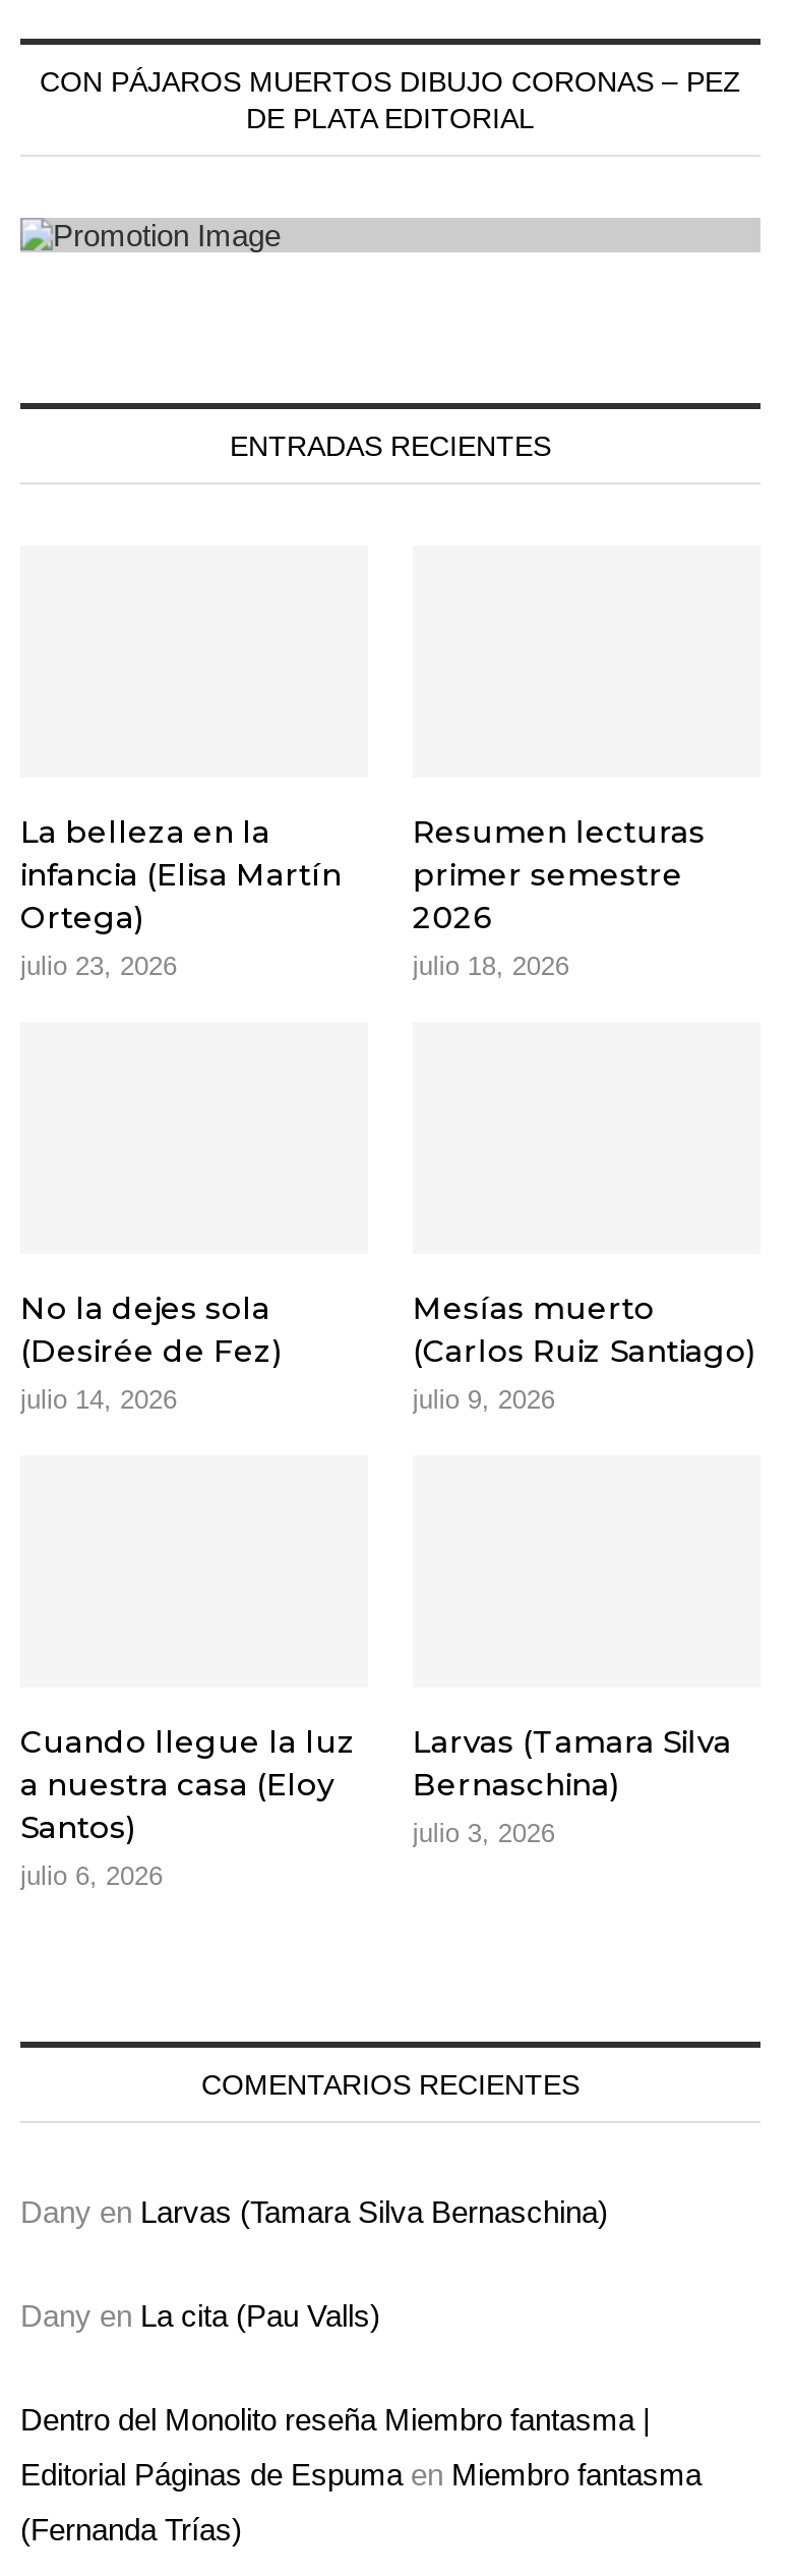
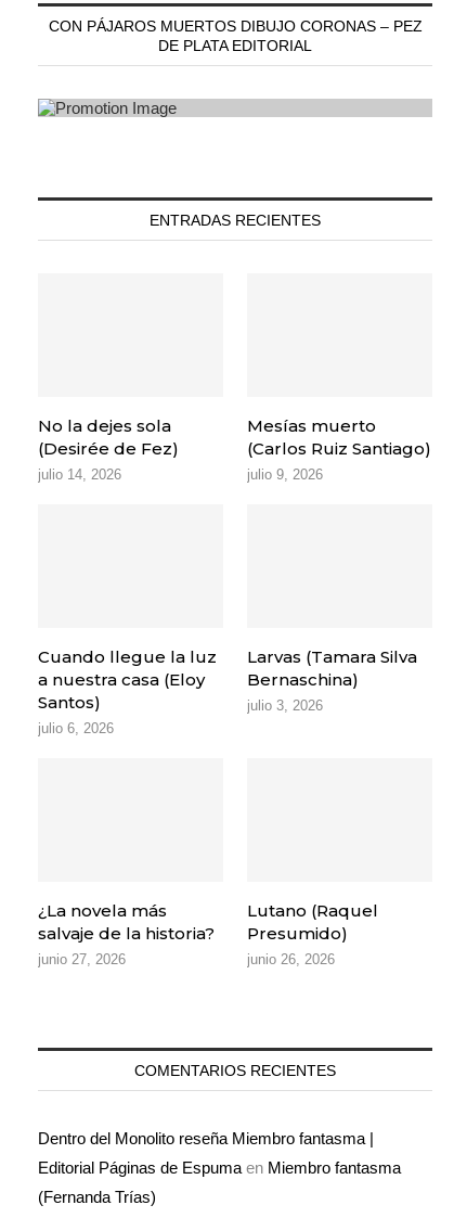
- La belleza en la
- infancia (Elisa Martín
- Ortega)
- julio 23, 2026

- Resumen lecturas
- primer semestre
- 2026
- julio 18, 2026

moved up: No la dejes sola | (Desirée de Fez) | julio 14, 2026 | ... | Bernaschina) | julio 3, 2026

+ ¿La novela más
+ salvaje de la historia?
+ junio 27, 2026

+ Lutano (Raquel
+ Presumido)
+ junio 26, 2026

- Dany en Larvas (Tamara Silva Bernaschina)
- Dany en La cita (Pau Valls)
